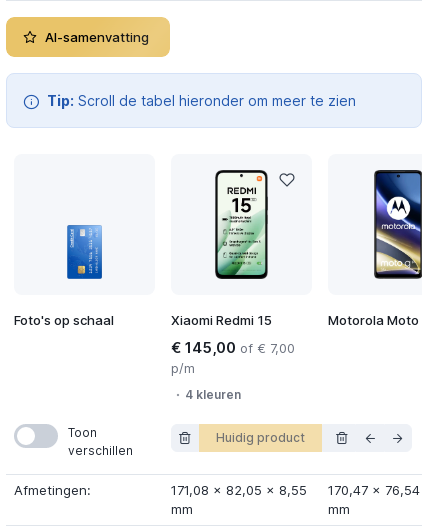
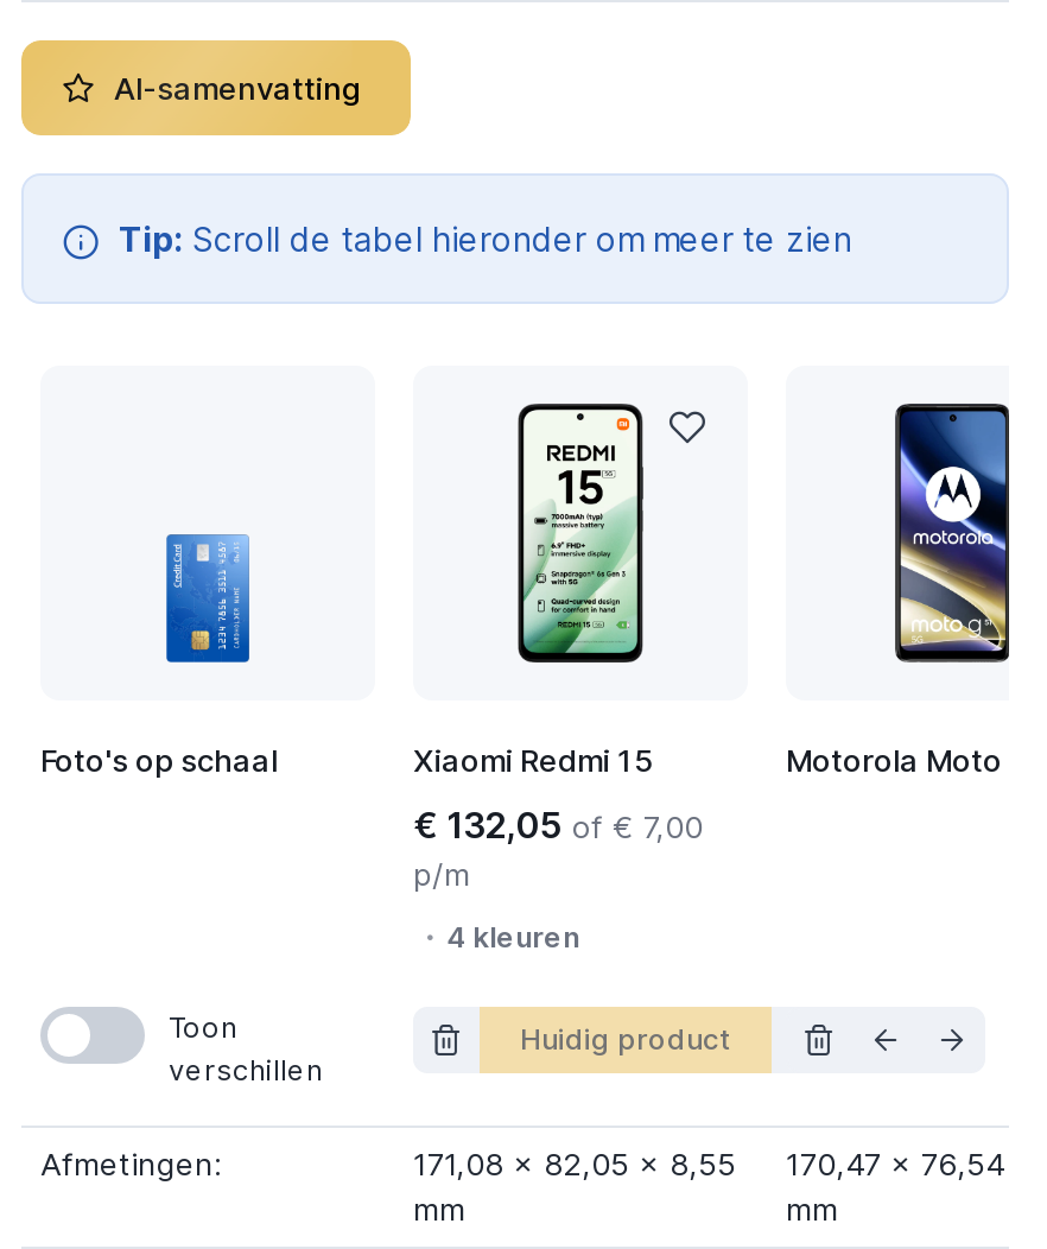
- € 145,00 of € 7,00
+ € 132,05 of € 7,00
